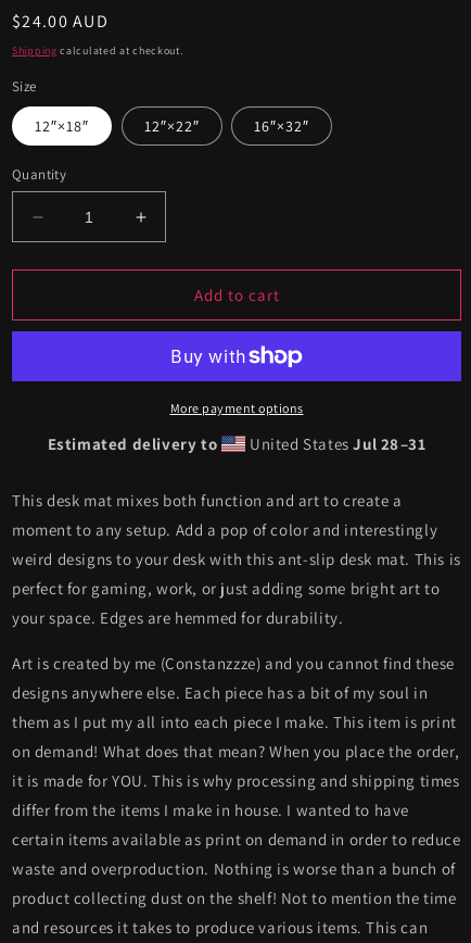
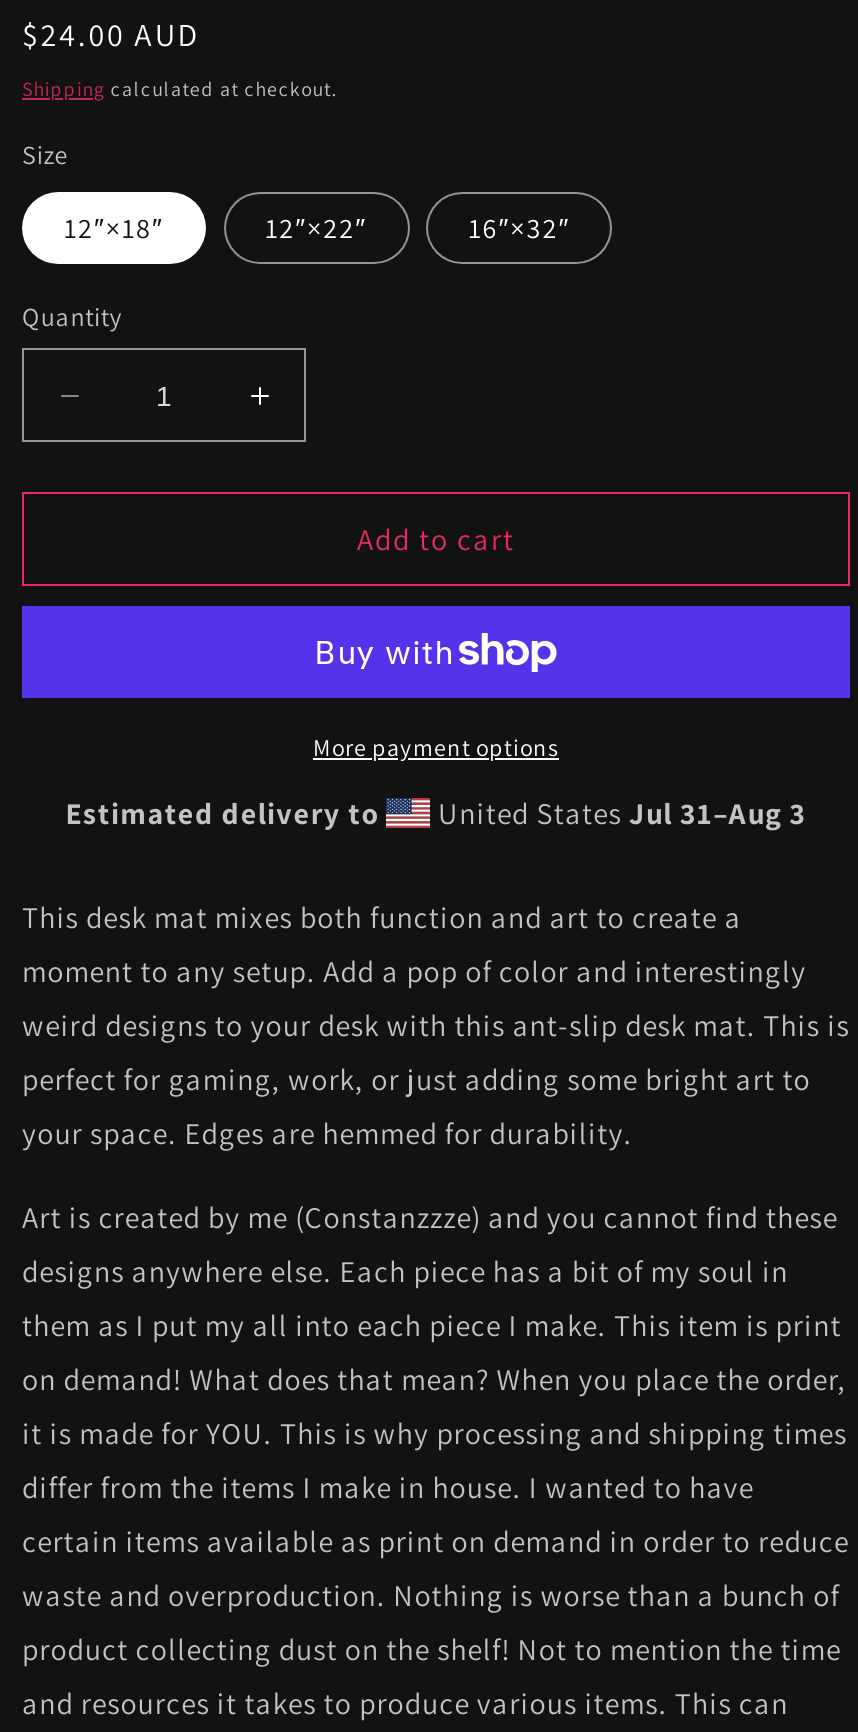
- United States Jul 28–31
+ United States Jul 31–Aug 3
